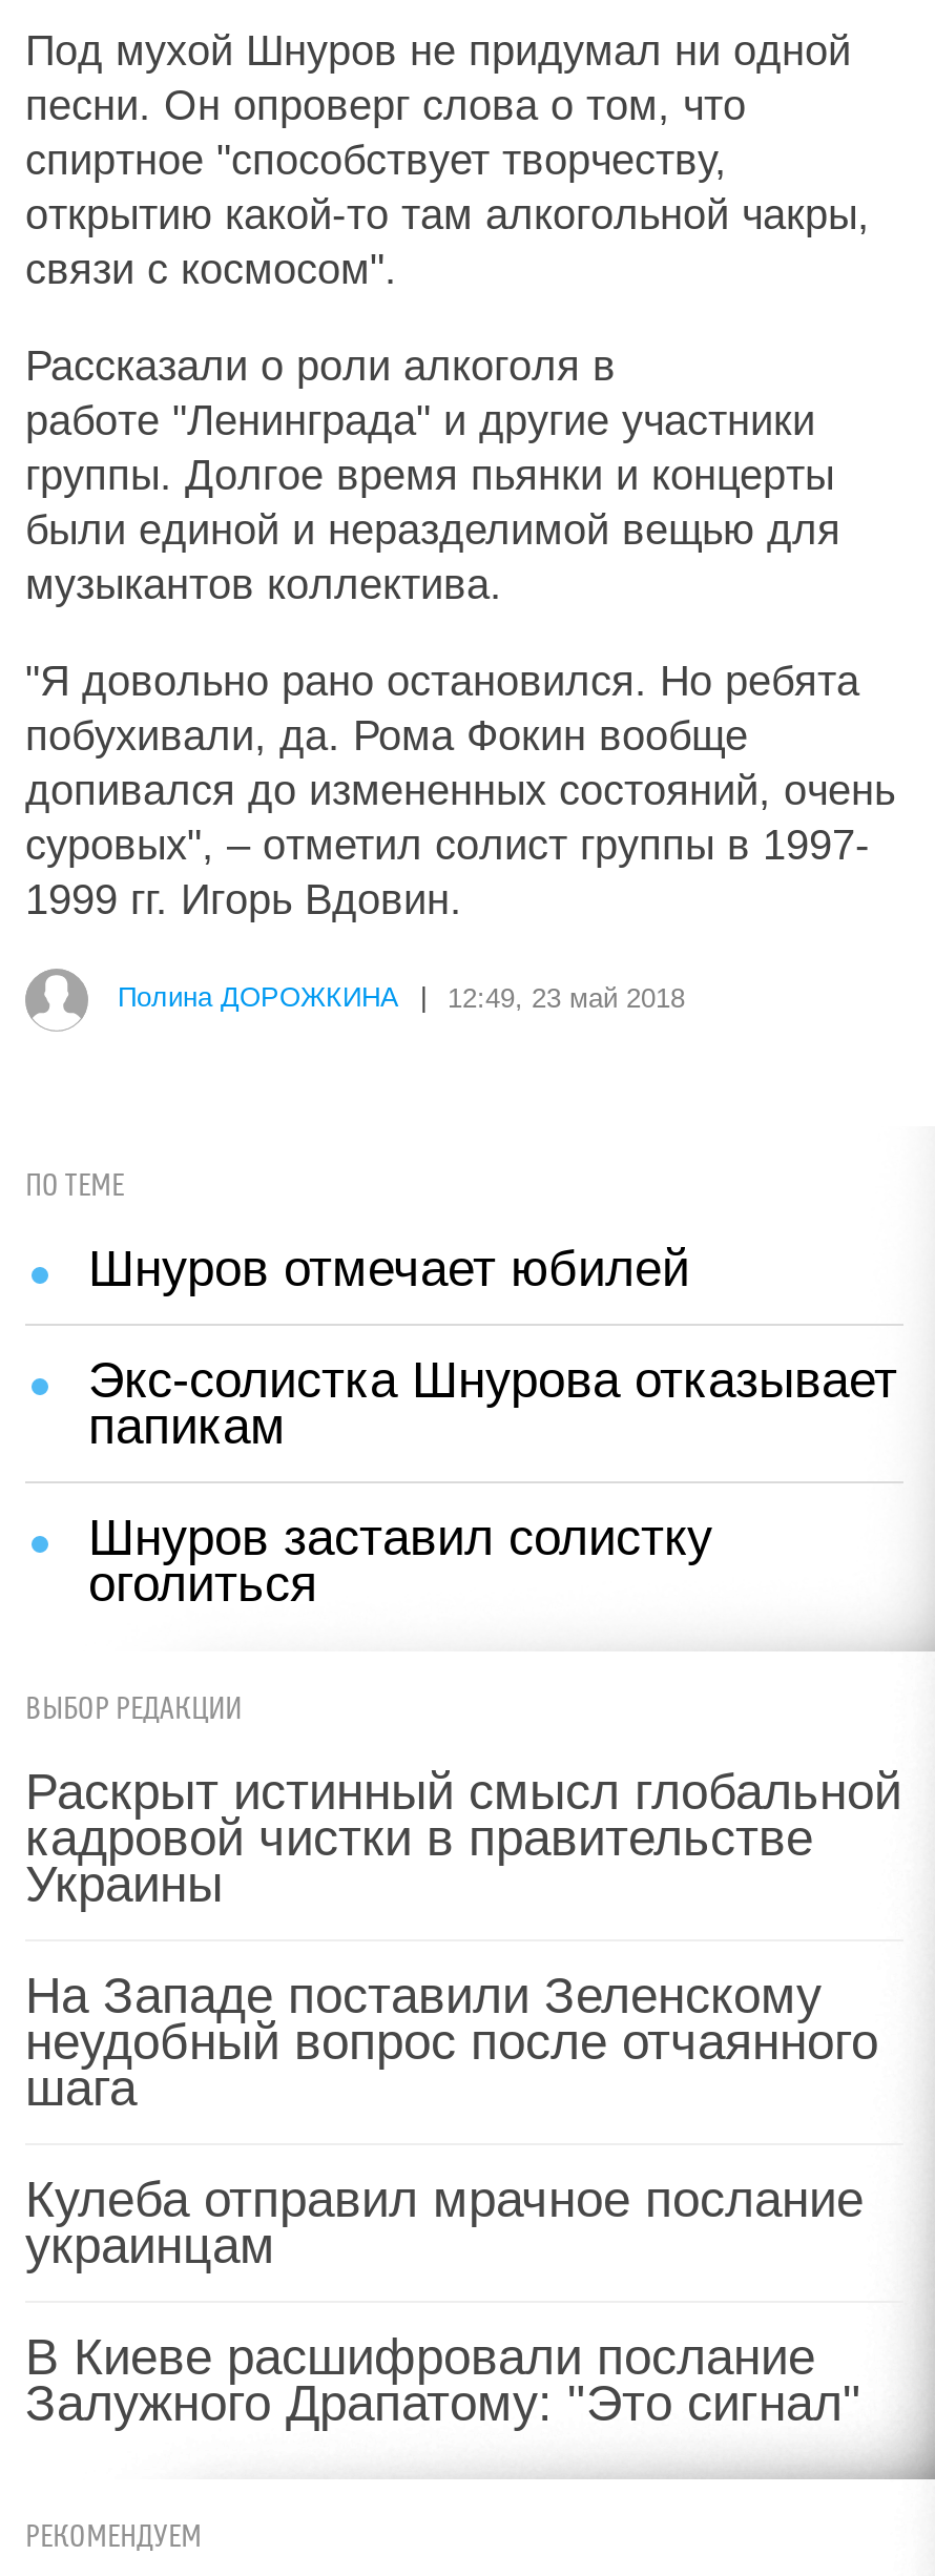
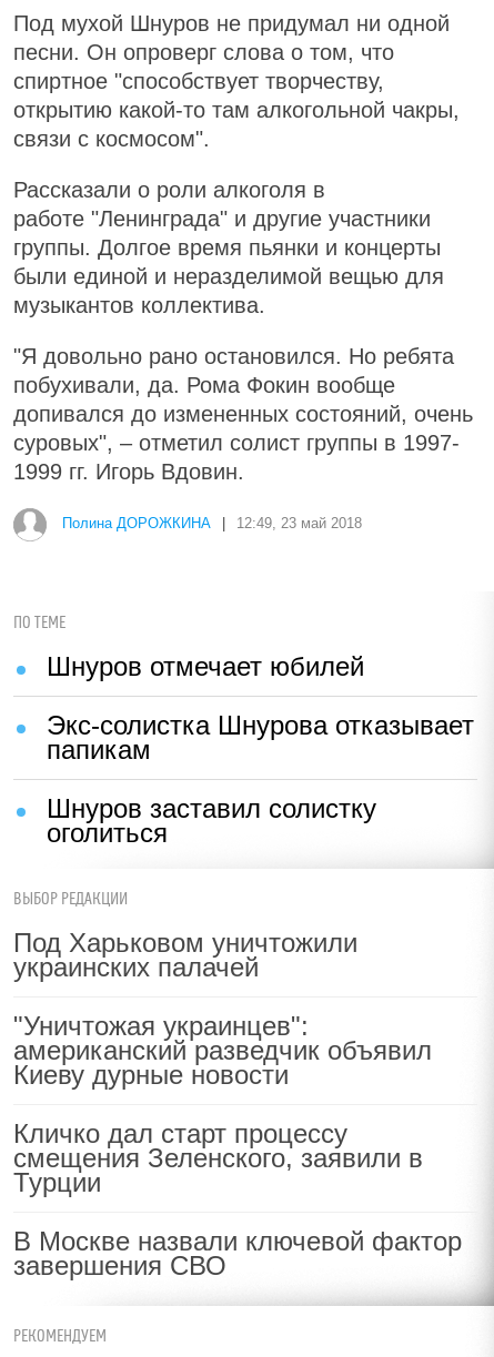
- Раскрыт истинный смысл глобальной
- кадровой чистки в правительстве
- Украины
+ Под Харьковом уничтожили
+ украинских палачей

- На Западе поставили Зеленскому
- неудобный вопрос после отчаянного
- шага
+ "Уничтожая украинцев":
+ американский разведчик объявил
+ Киеву дурные новости

- Кулеба отправил мрачное послание
- украинцам
+ Кличко дал старт процессу
+ смещения Зеленского, заявили в
+ Турции

- В Киеве расшифровали послание
- Залужного Драпатому: "Это сигнал"
+ В Москве назвали ключевой фактор
+ завершения СВО
